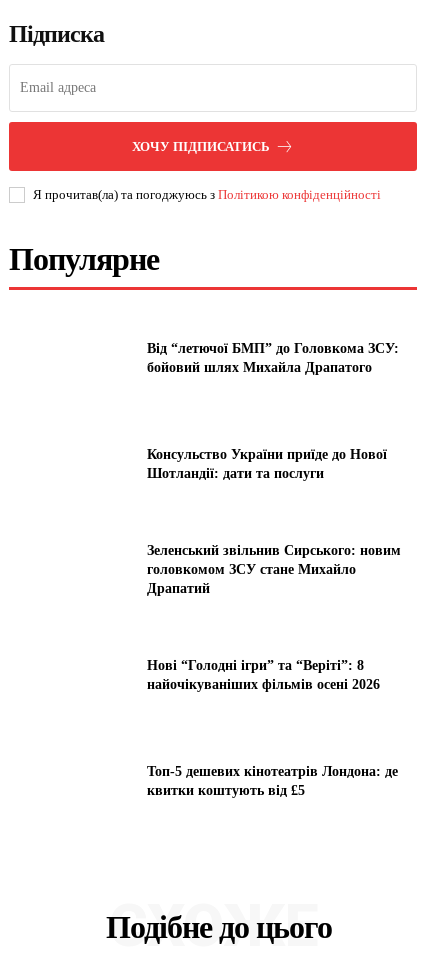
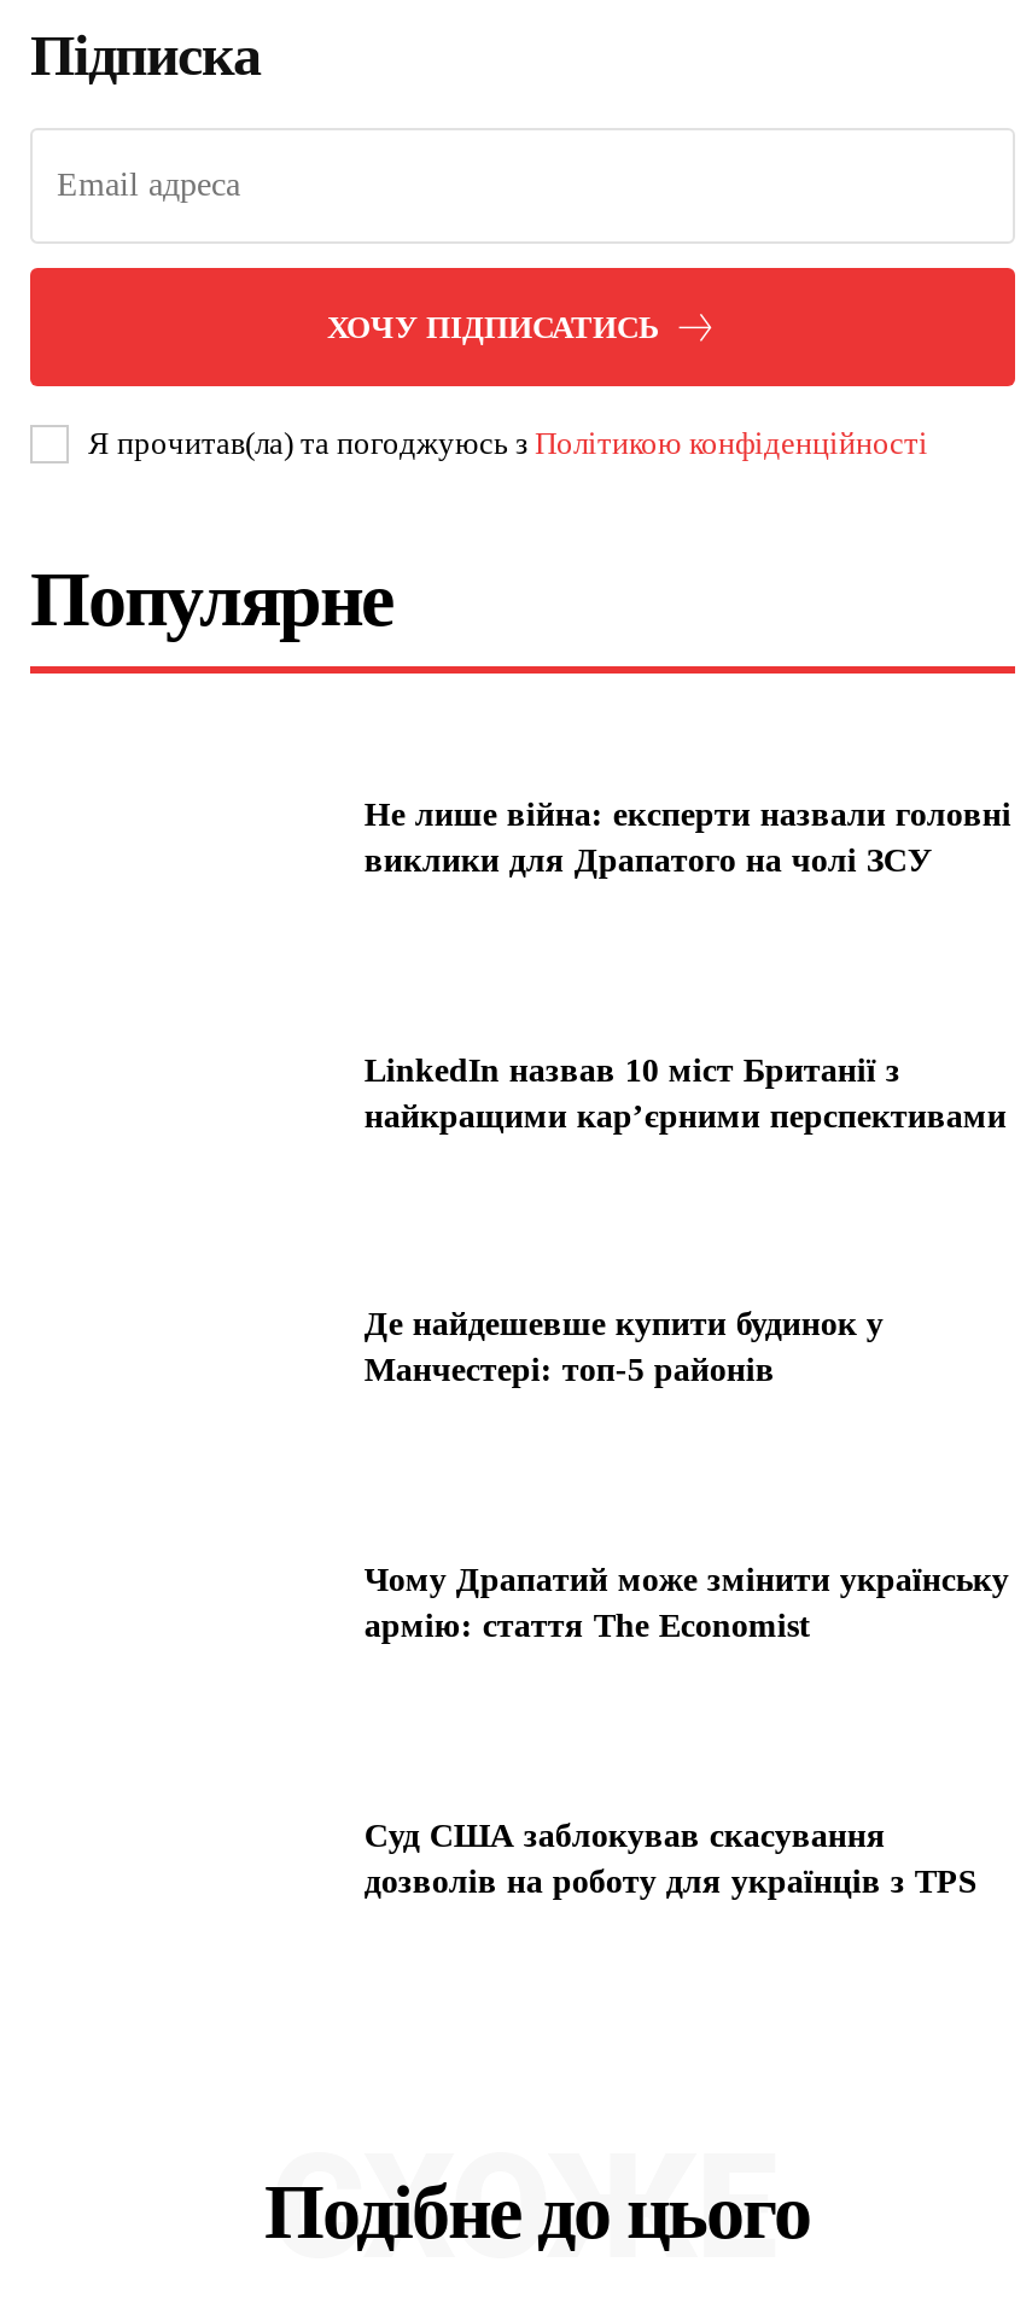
- Від “летючої БМП” до Головкома ЗСУ:
- бойовий шлях Михайла Драпатого
+ Не лише війна: експерти назвали головні
+ виклики для Драпатого на чолі ЗСУ

- Консульство України приїде до Нової
- Шотландії: дати та послуги
+ LinkedIn назвав 10 міст Британії з
+ найкращими кар’єрними перспективами

- Зеленський звільнив Сирського: новим
- головкомом ЗСУ стане Михайло
- Драпатий
+ Де найдешевше купити будинок у
+ Манчестері: топ-5 районів

- Нові “Голодні ігри” та “Веріті”: 8
- найочікуваніших фільмів осені 2026
+ Чому Драпатий може змінити українську
+ армію: стаття The Economist

- Топ-5 дешевих кінотеатрів Лондона: де
- квитки коштують від £5
+ Суд США заблокував скасування
+ дозволів на роботу для українців з TPS
